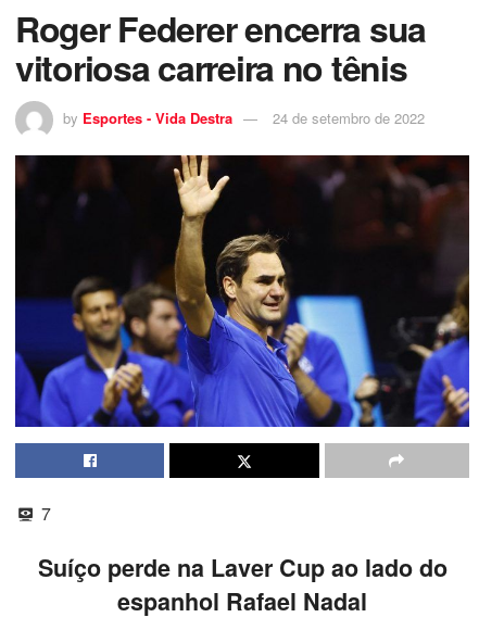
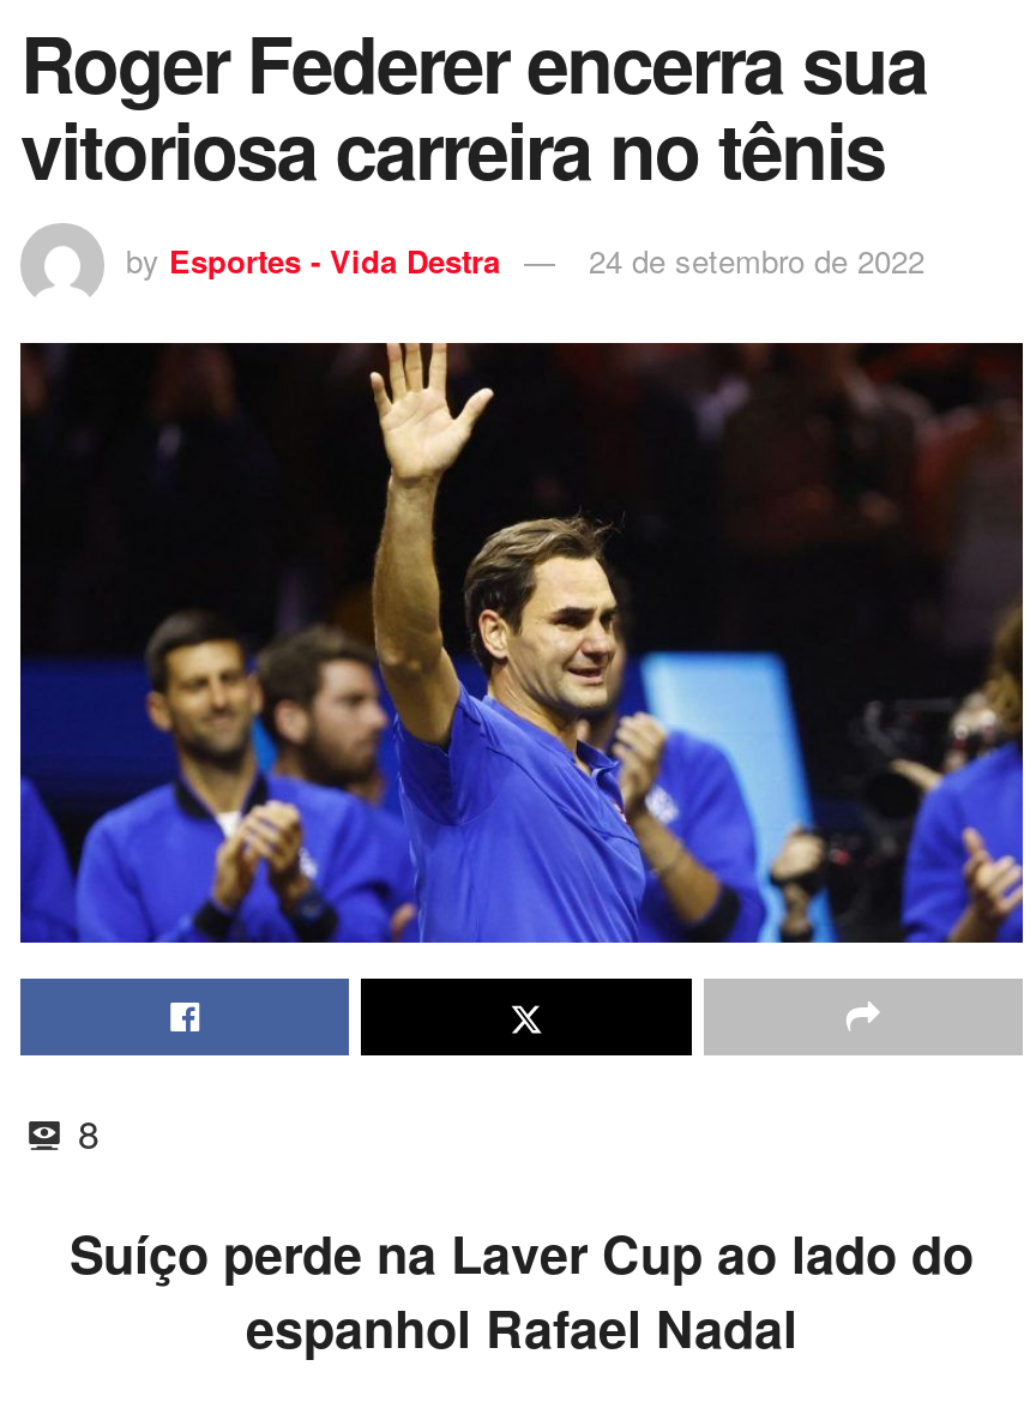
- 7
+ 8
